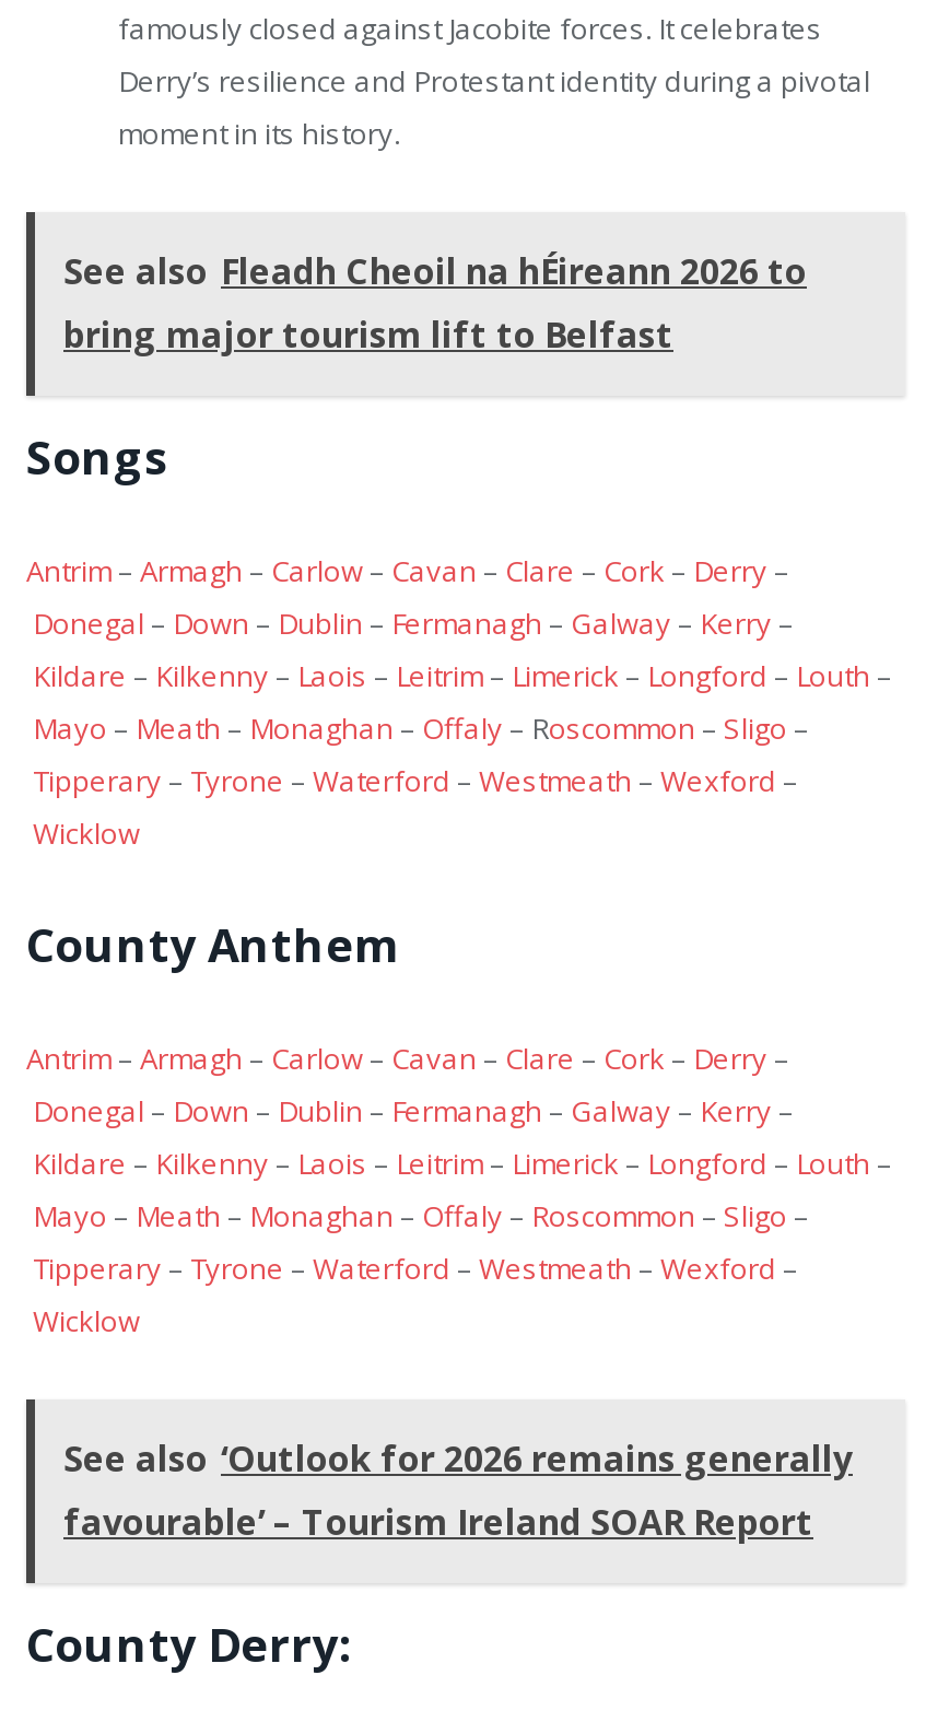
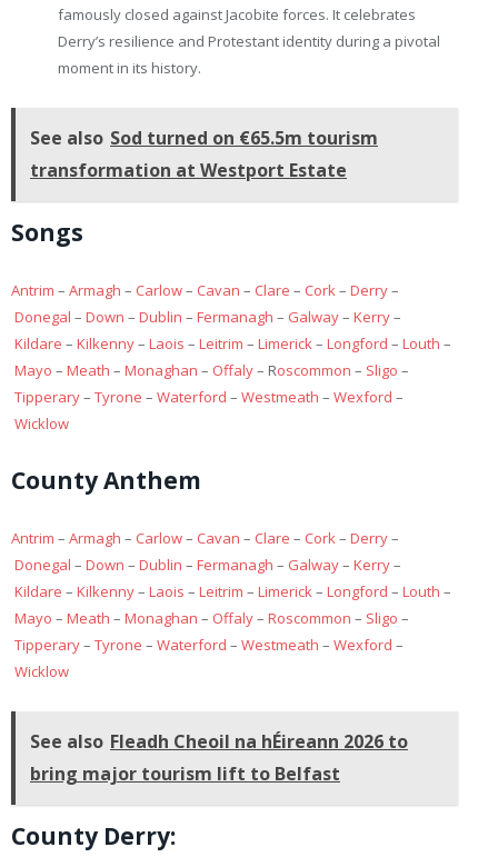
+ See also Sod turned on €65.5m tourism
+ transformation at Westport Estate

moved down: See also Fleadh Cheoil na hÉireann 2026 to | bring major tourism lift to Belfast

- See also ‘Outlook for 2026 remains generally
- favourable’ – Tourism Ireland SOAR Report
